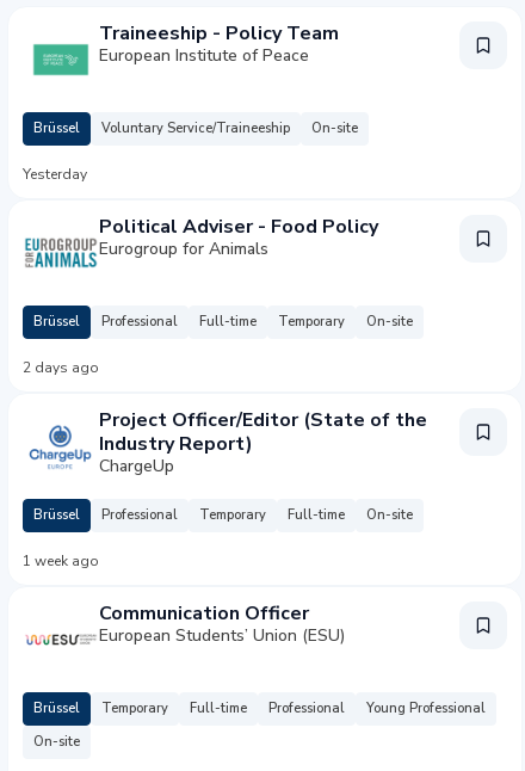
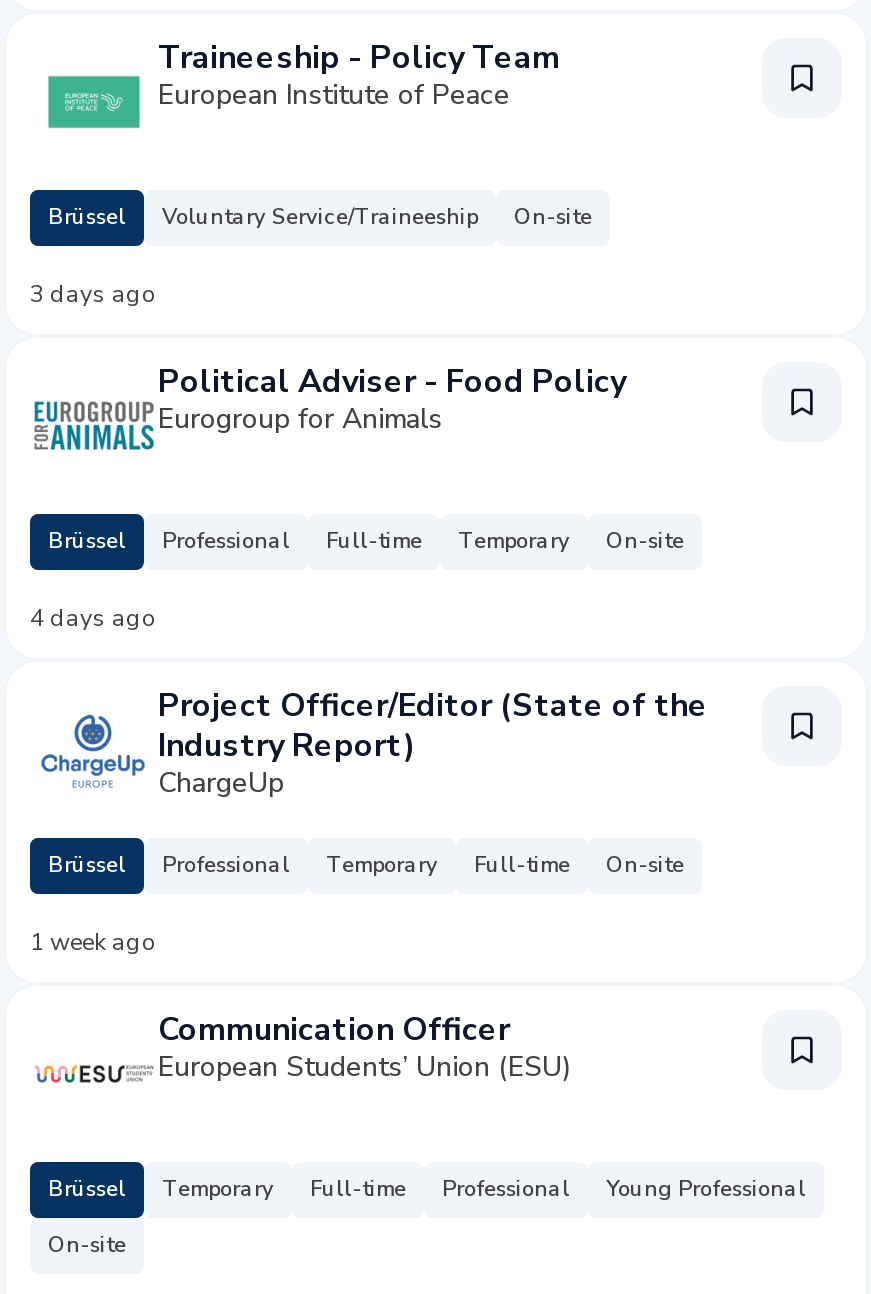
- Yesterday
+ 3 days ago

- 2 days ago
+ 4 days ago
